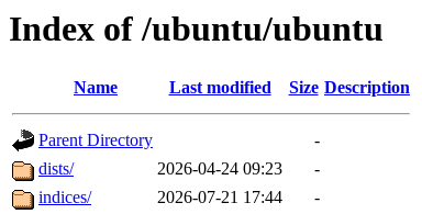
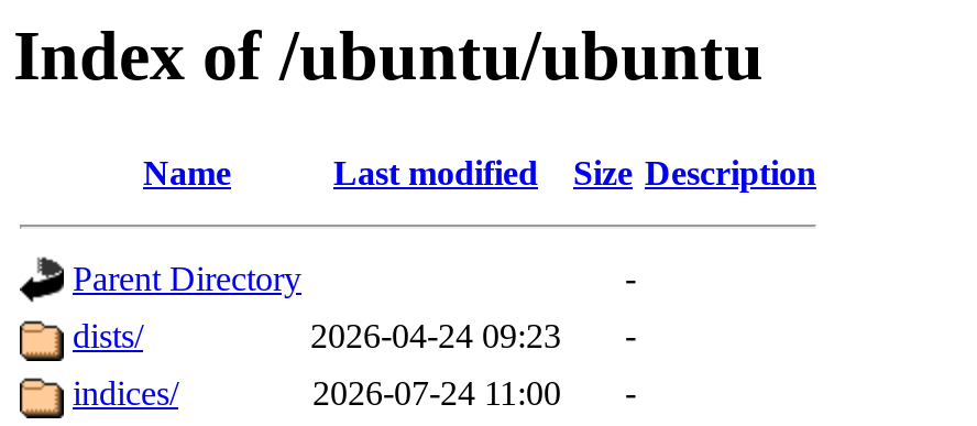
- 2026-07-21 17:44
+ 2026-07-24 11:00
